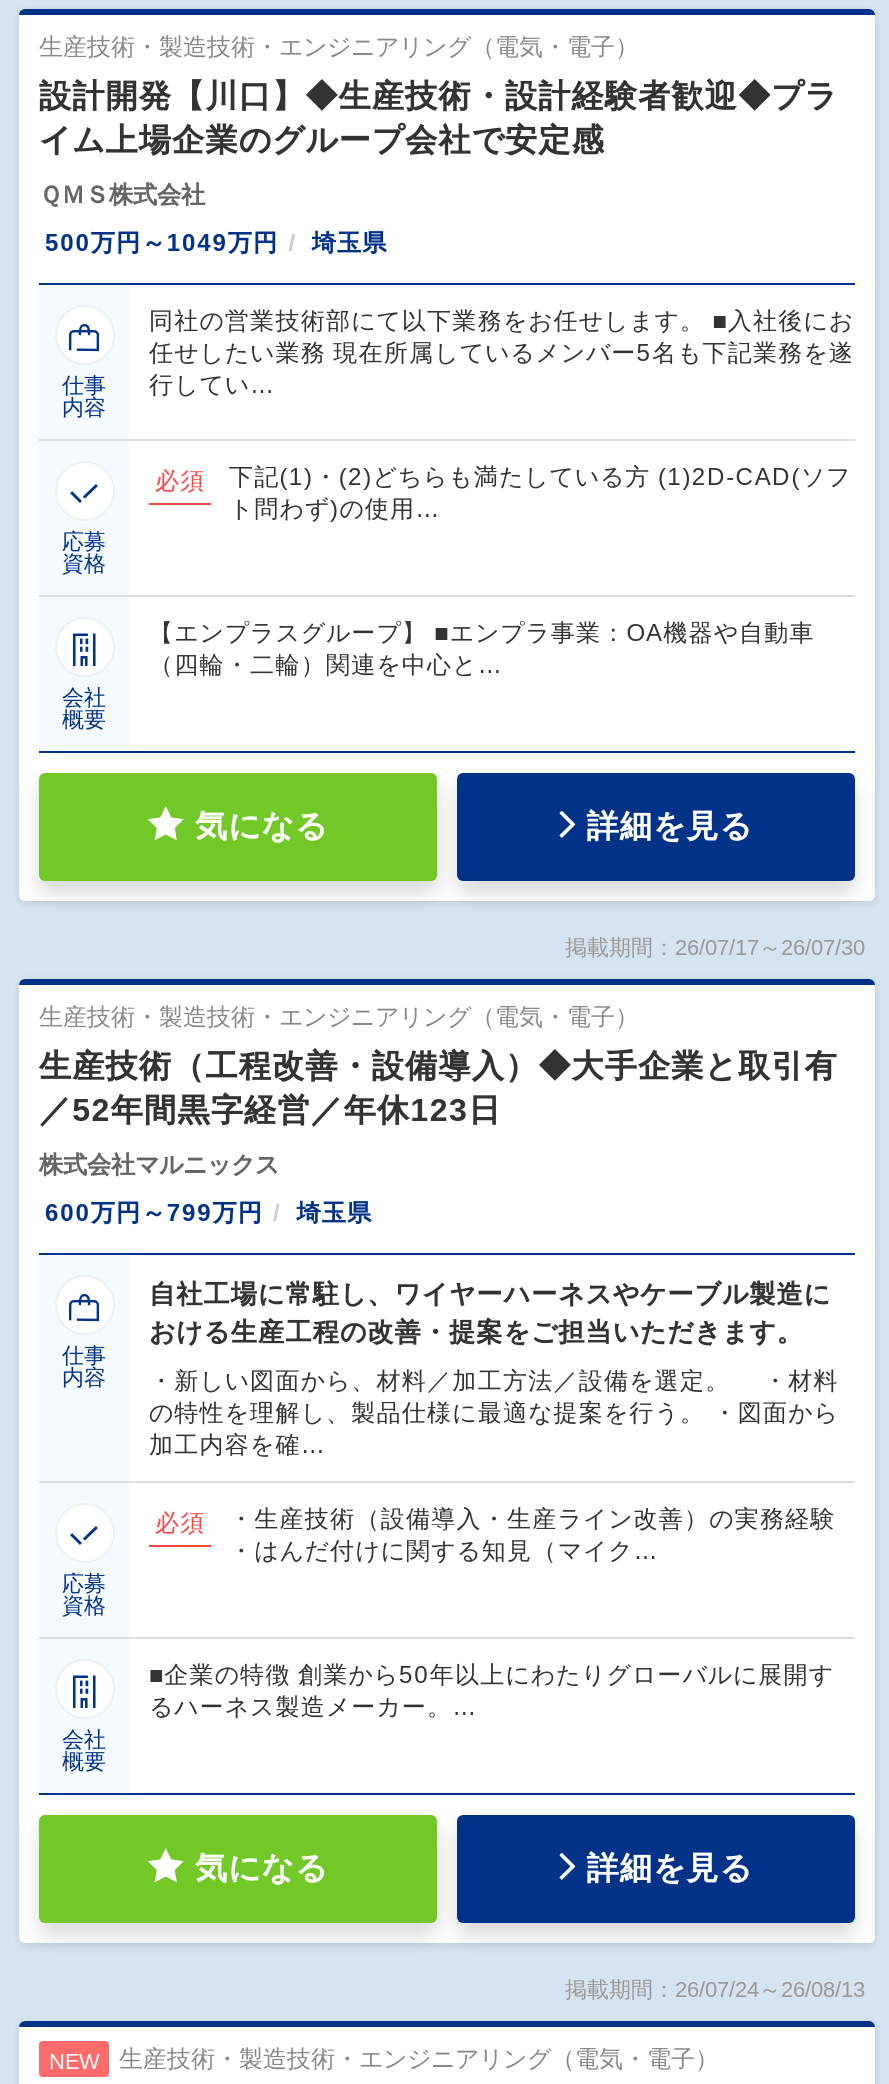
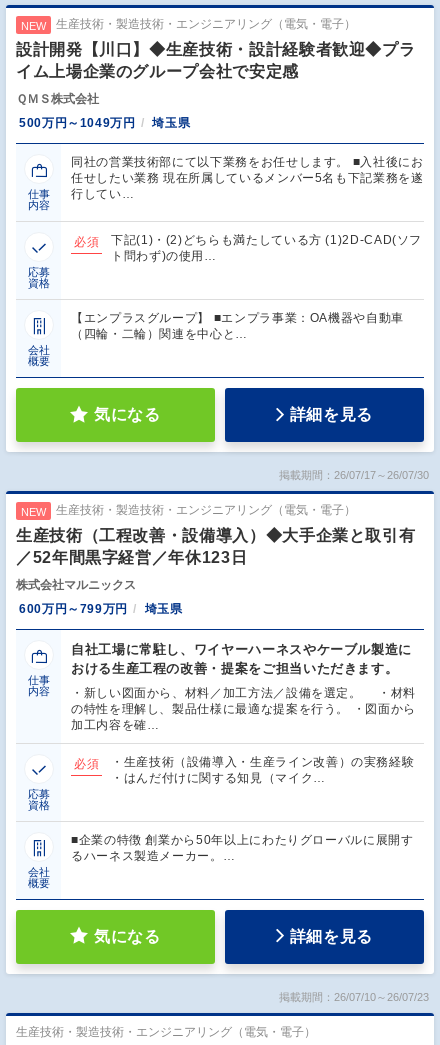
+ NEW

+ NEW

- 掲載期間：26/07/24～26/08/13
- NEW
+ 掲載期間：26/07/10～26/07/23
